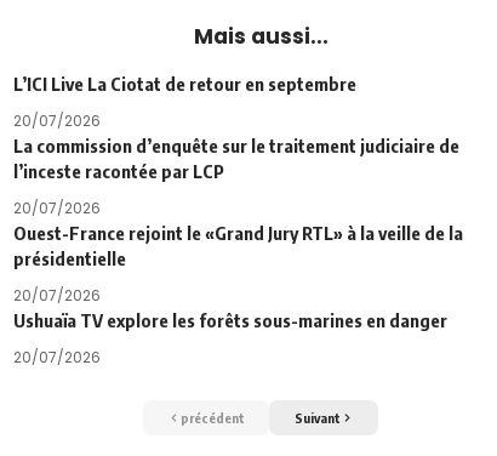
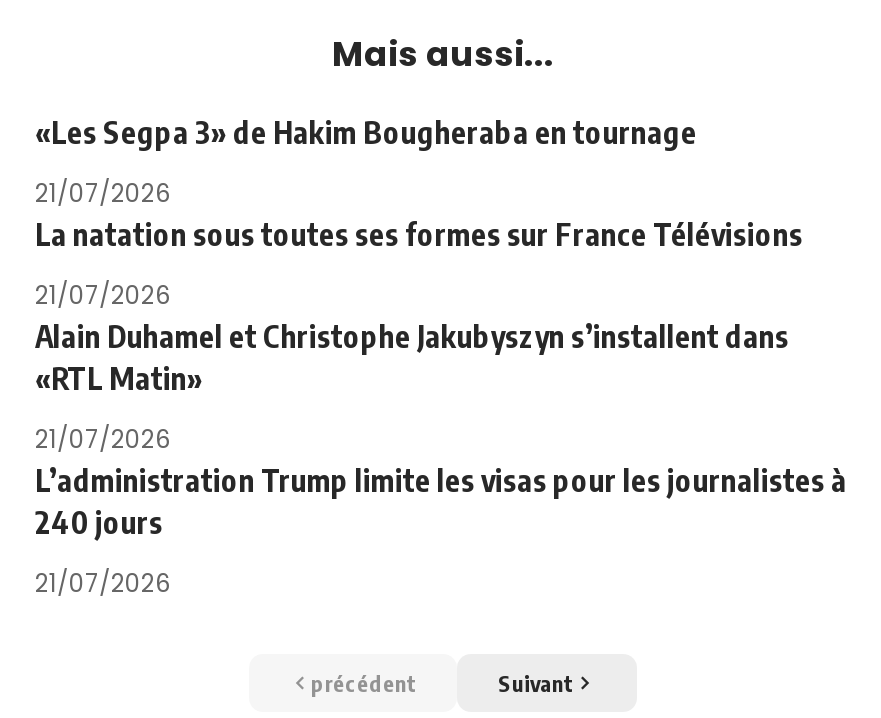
- L’ICI Live La Ciotat de retour en septembre
+ «Les Segpa 3» de Hakim Bougheraba en tournage

- 20/07/2026
- La commission d’enquête sur le traitement judiciaire de
- l’inceste racontée par LCP
+ 21/07/2026
+ La natation sous toutes ses formes sur France Télévisions

- 20/07/2026
- Ouest-France rejoint le «Grand Jury RTL» à la veille de la
- présidentielle
+ 21/07/2026
+ Alain Duhamel et Christophe Jakubyszyn s’installent dans
+ «RTL Matin»

- 20/07/2026
- Ushuaïa TV explore les forêts sous-marines en danger
+ 21/07/2026
+ L’administration Trump limite les visas pour les journalistes à
+ 240 jours

- 20/07/2026
+ 21/07/2026
